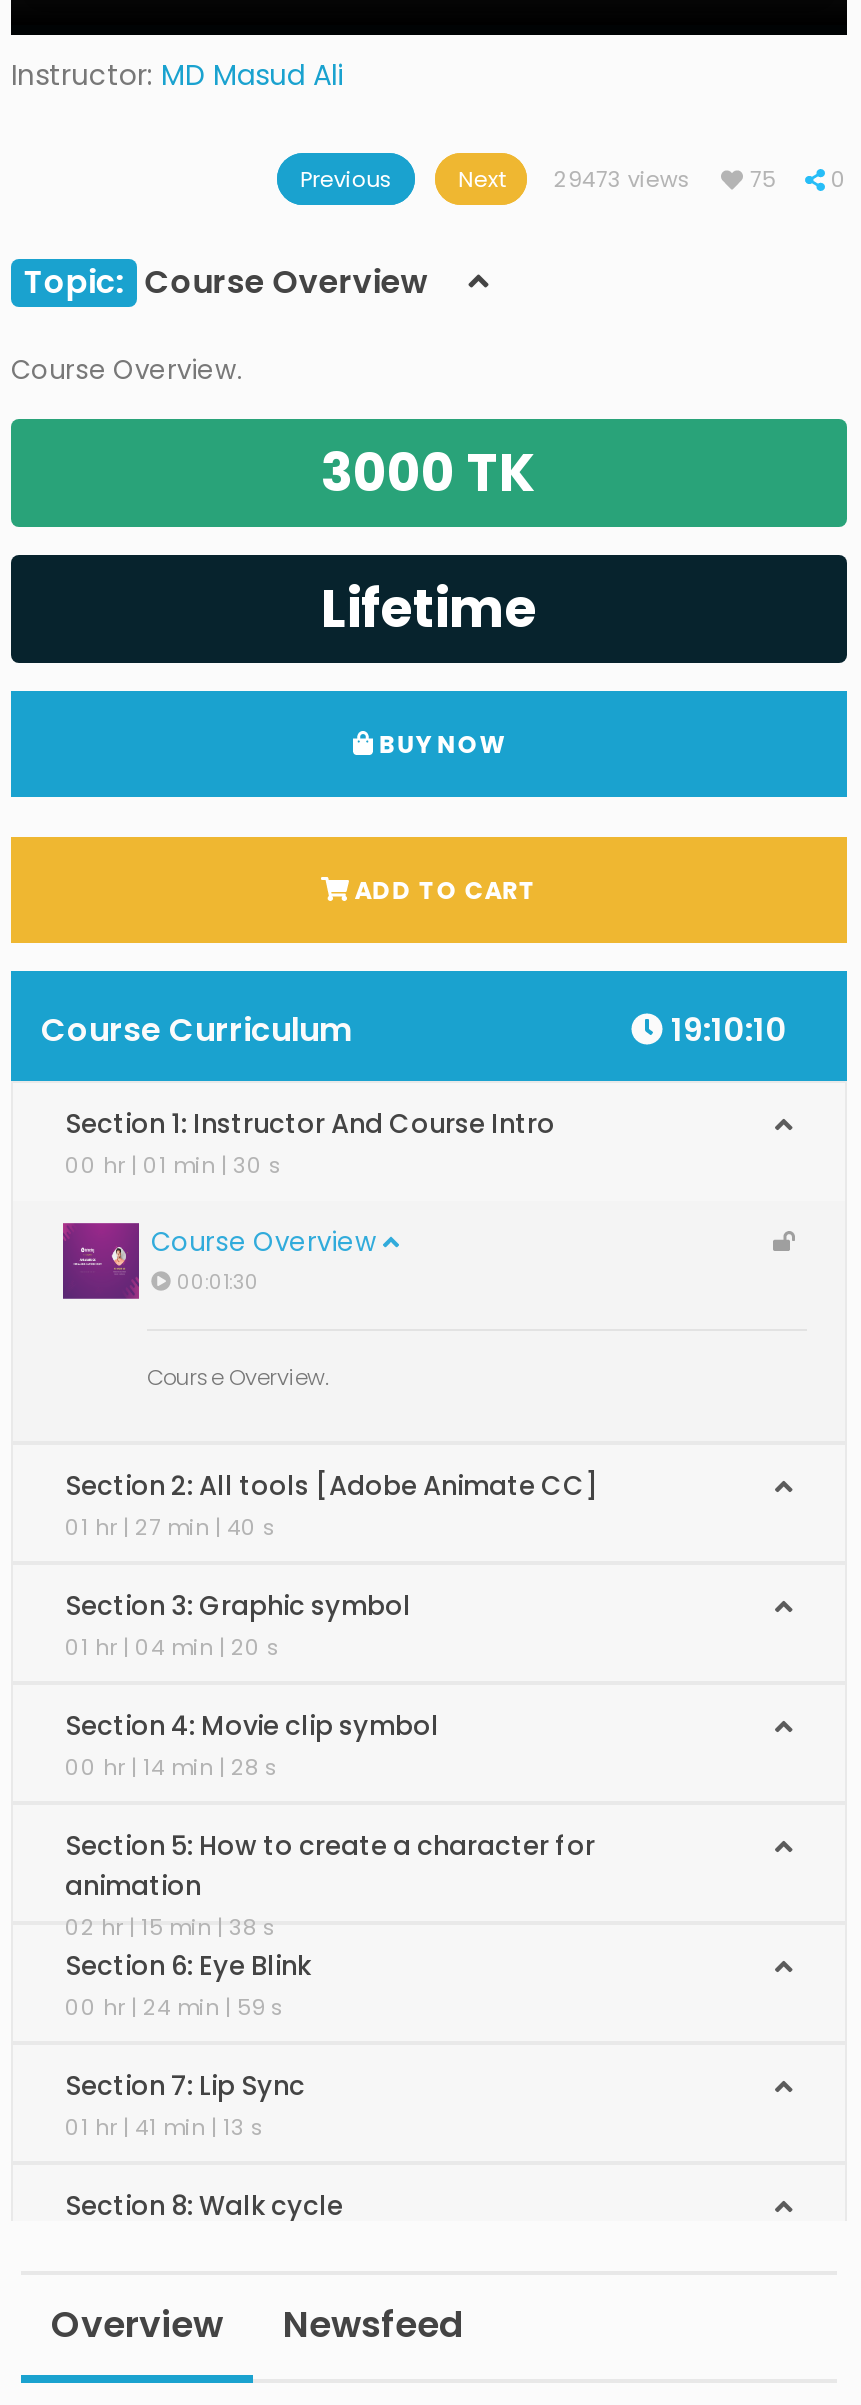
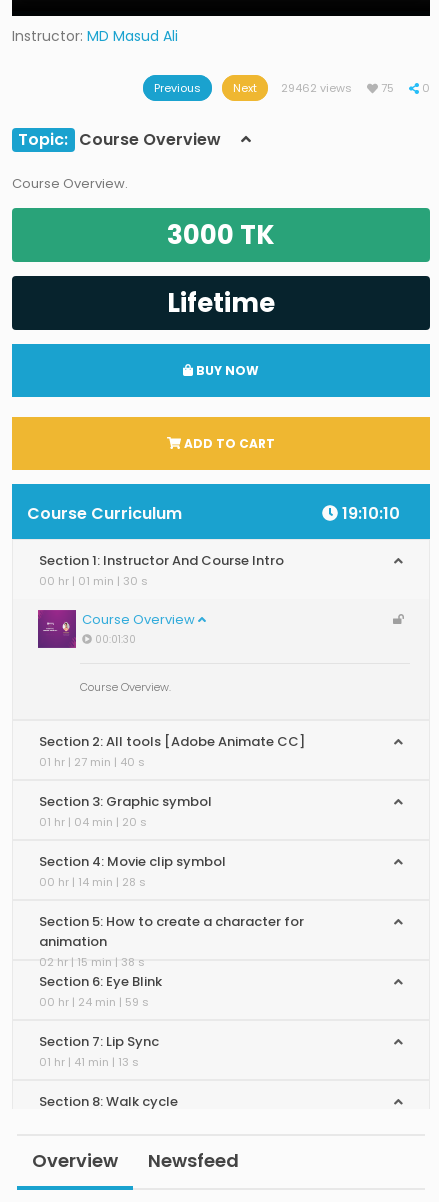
- Previous Next 29473 views 75 0
+ Previous Next 29462 views 75 0
